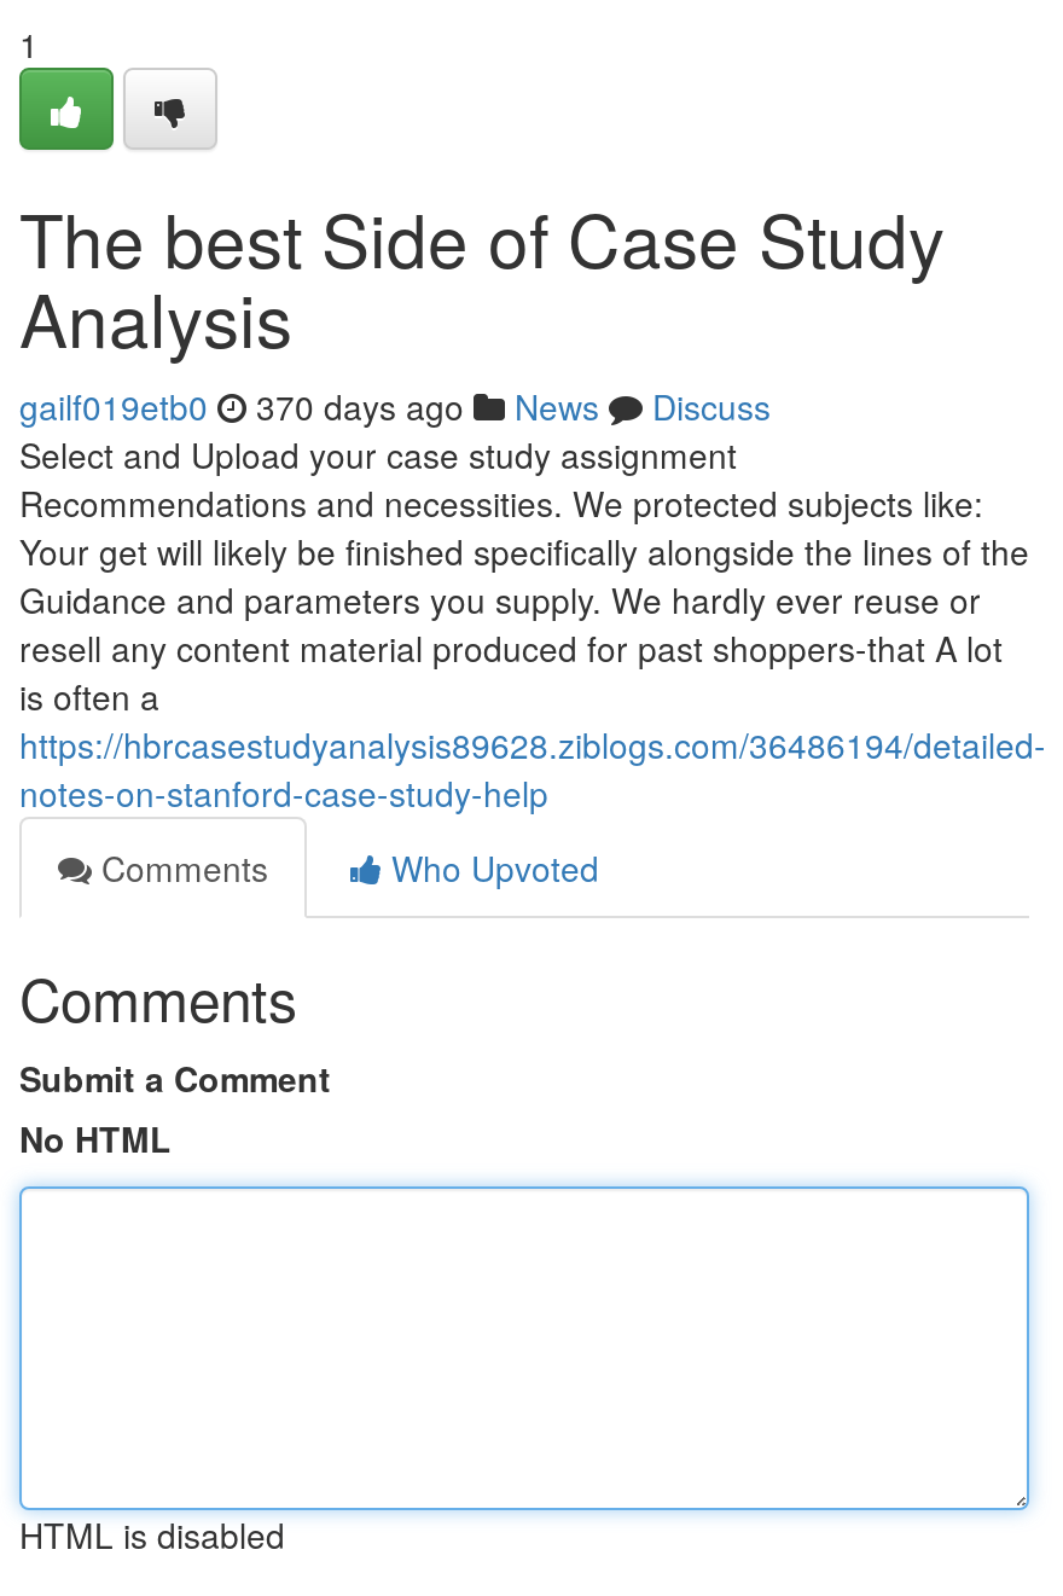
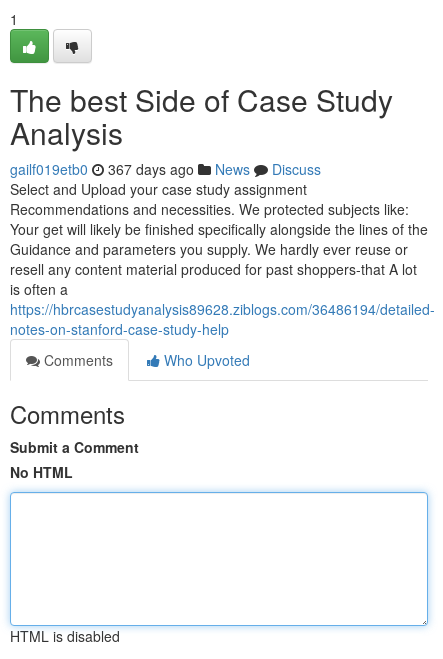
- gailf019etb0 370 days ago News Discuss
+ gailf019etb0 367 days ago News Discuss
